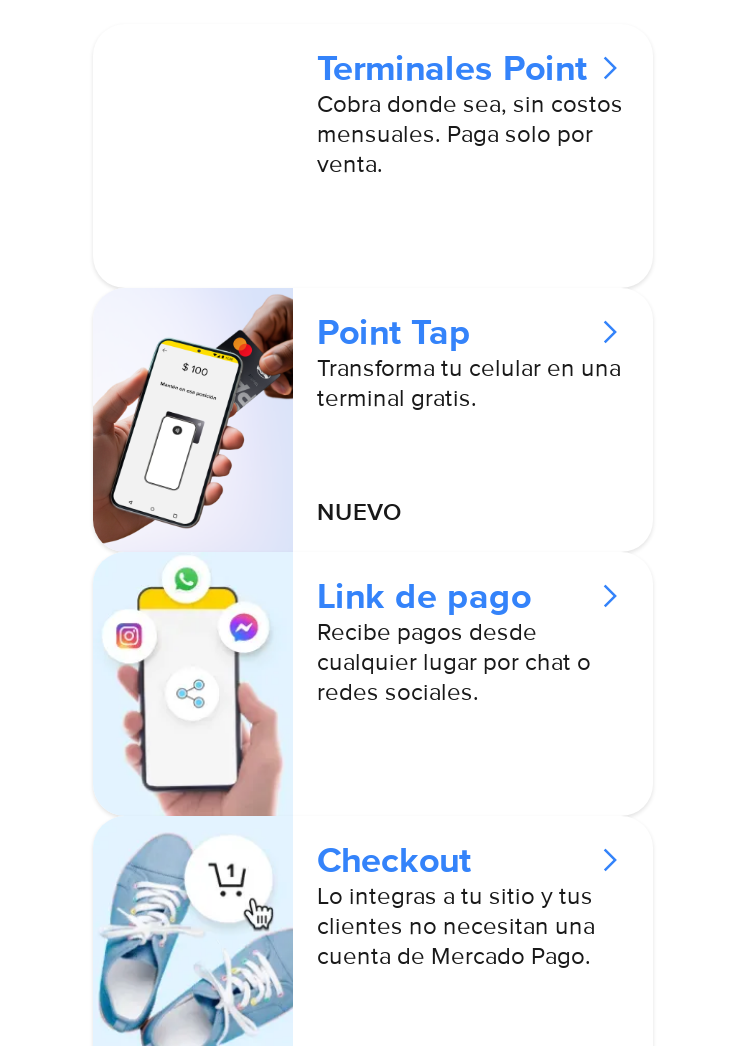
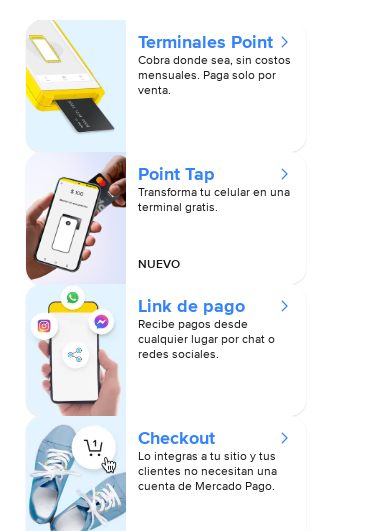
+ [image]
